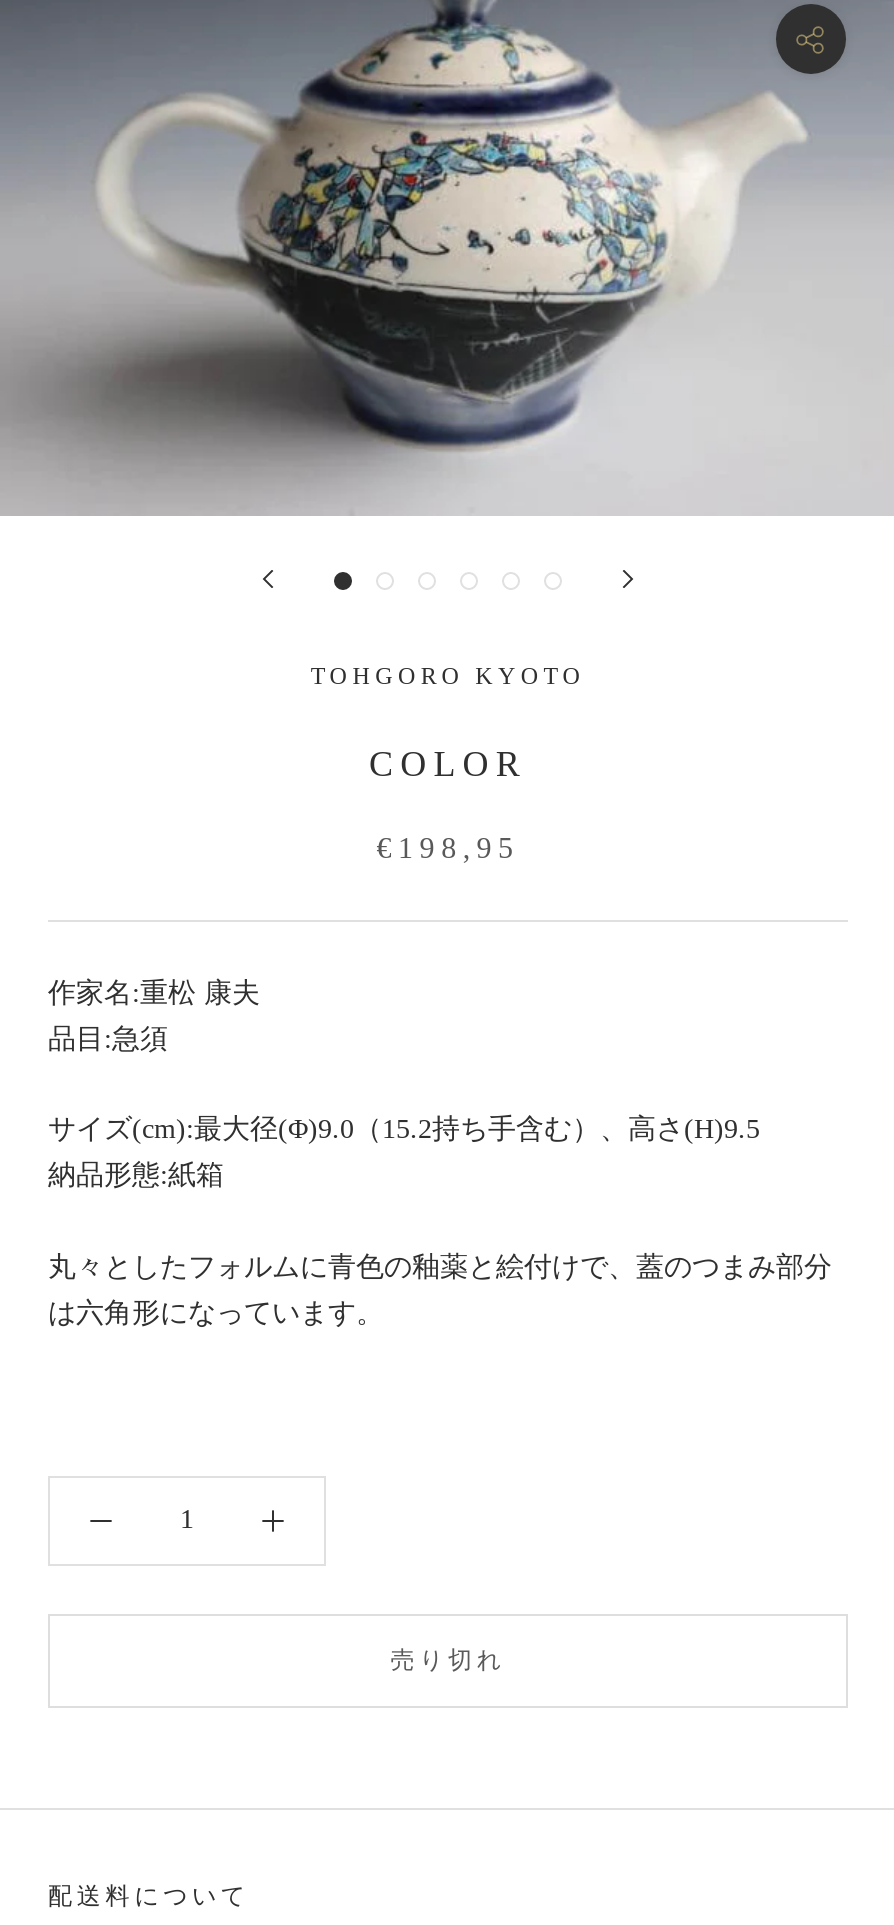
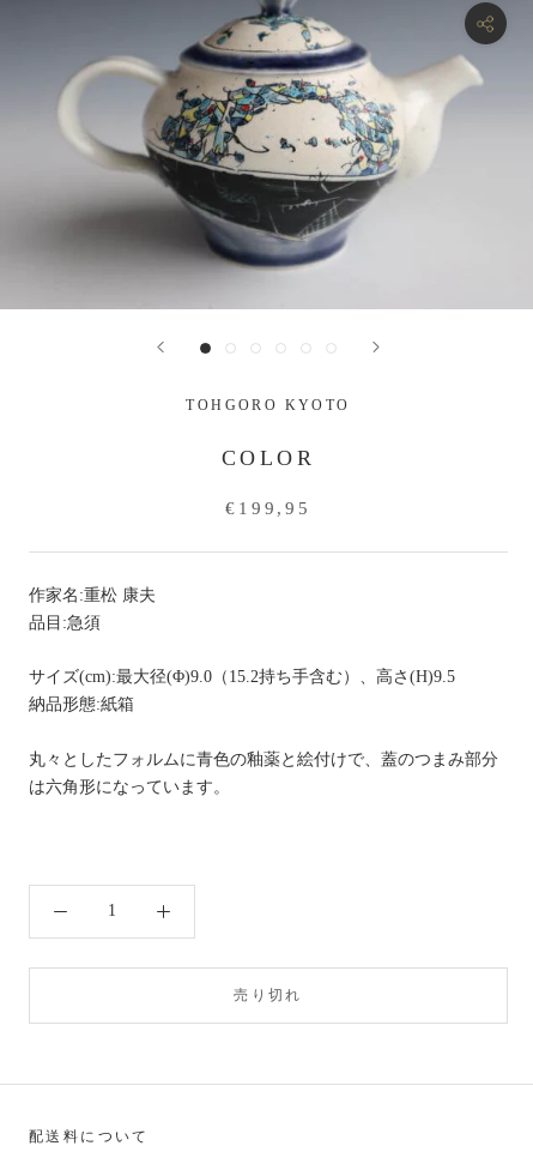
- €198,95
+ €199,95
